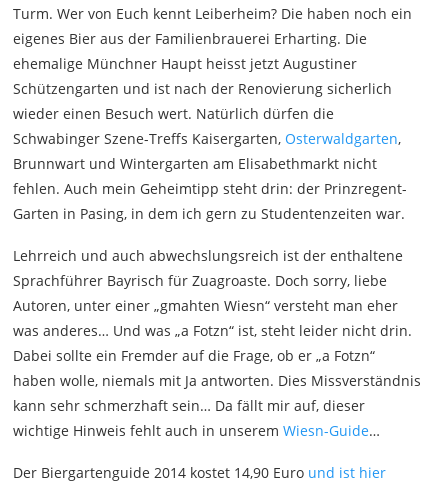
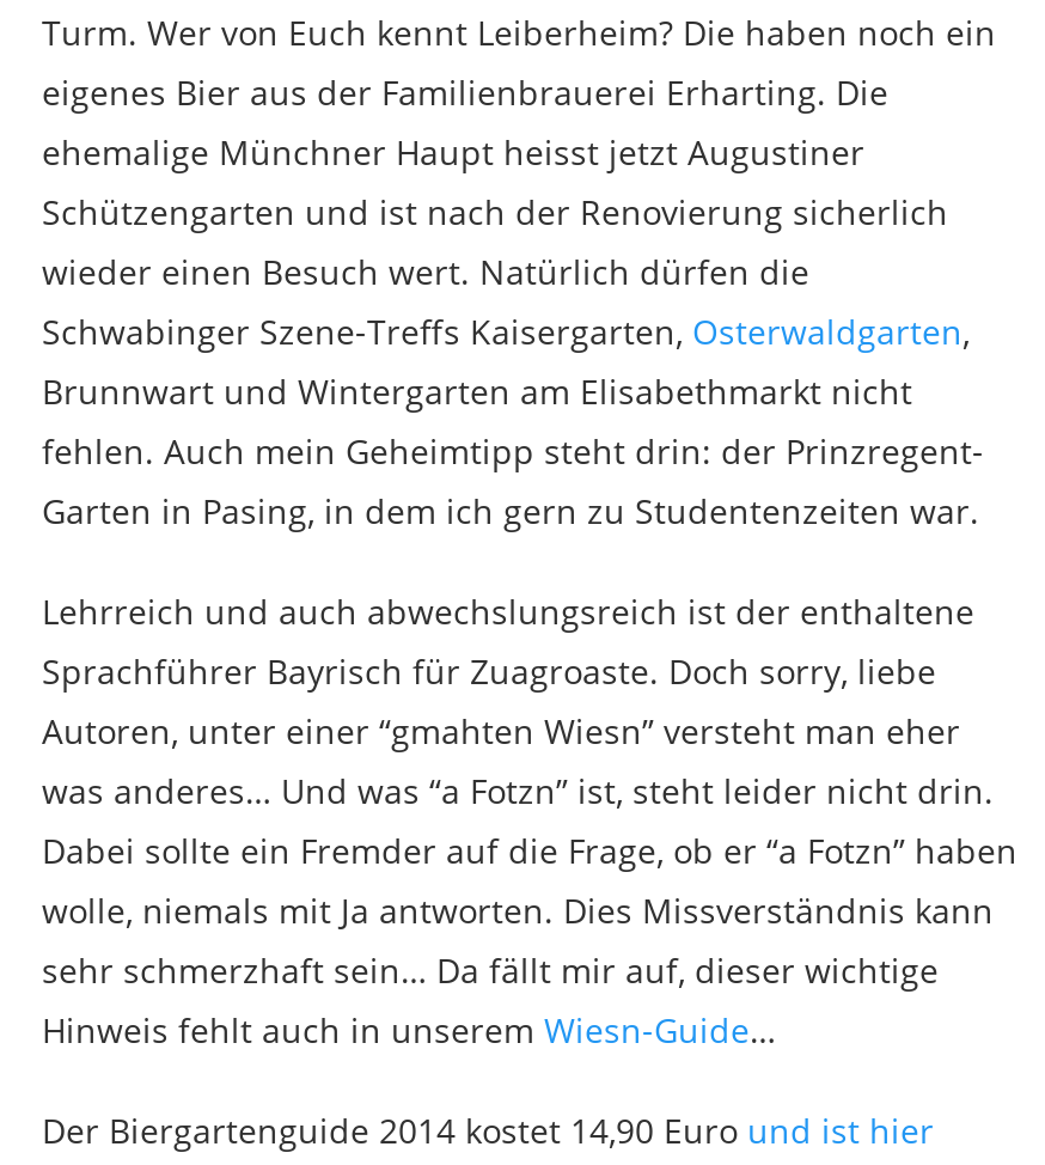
- Autoren, unter einer „gmahten Wiesn“ versteht man eher
- was anderes… Und was „a Fotzn“ ist, steht leider nicht drin.
- Dabei sollte ein Fremder auf die Frage, ob er „a Fotzn“
- haben wolle, niemals mit Ja antworten. Dies Missverständnis
- kann sehr schmerzhaft sein… Da fällt mir auf, dieser
- wichtige Hinweis fehlt auch in unserem Wiesn-Guide…
+ Autoren, unter einer “gmahten Wiesn” versteht man eher
+ was anderes… Und was “a Fotzn” ist, steht leider nicht drin.
+ Dabei sollte ein Fremder auf die Frage, ob er “a Fotzn” haben
+ wolle, niemals mit Ja antworten. Dies Missverständnis kann
+ sehr schmerzhaft sein… Da fällt mir auf, dieser wichtige
+ Hinweis fehlt auch in unserem Wiesn-Guide…
